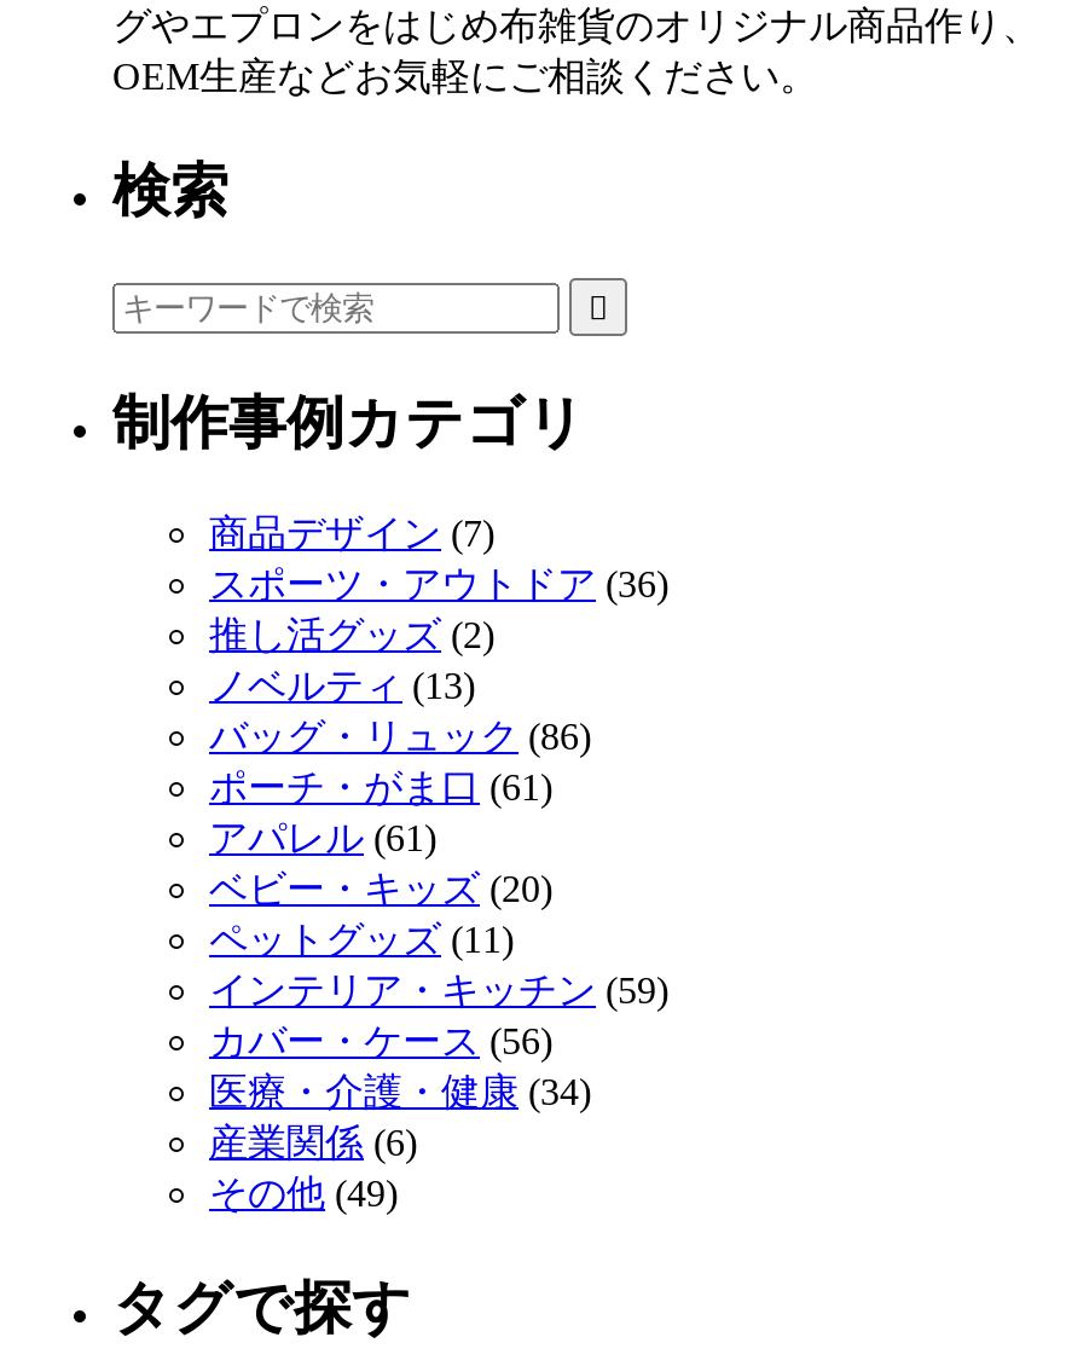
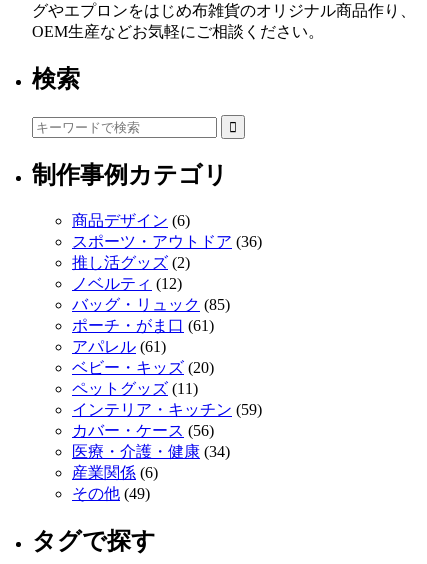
- 商品デザイン(7)
+ 商品デザイン(6)

- ノベルティ(13)
+ ノベルティ(12)

- バッグ・リュック(86)
+ バッグ・リュック(85)
